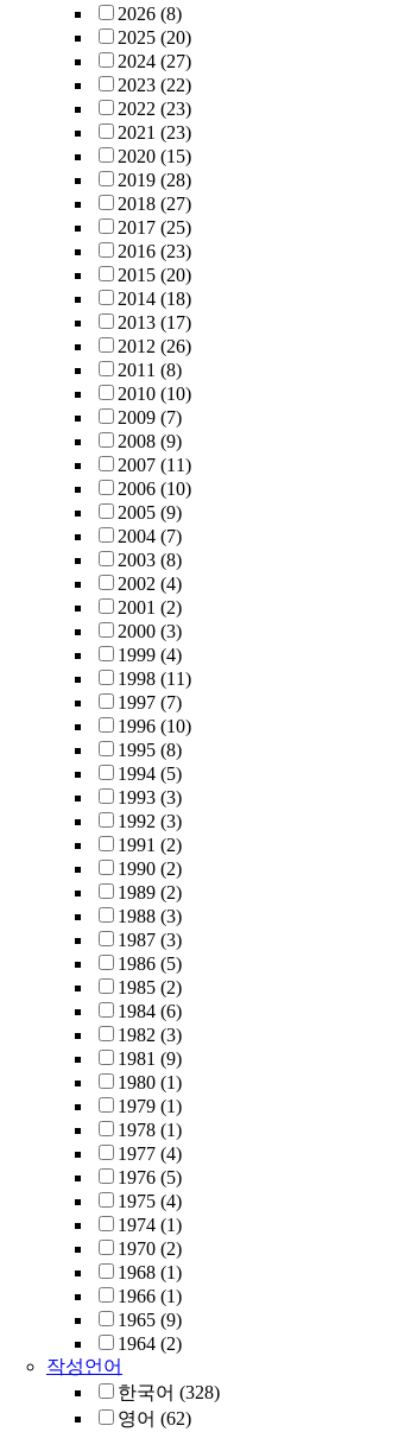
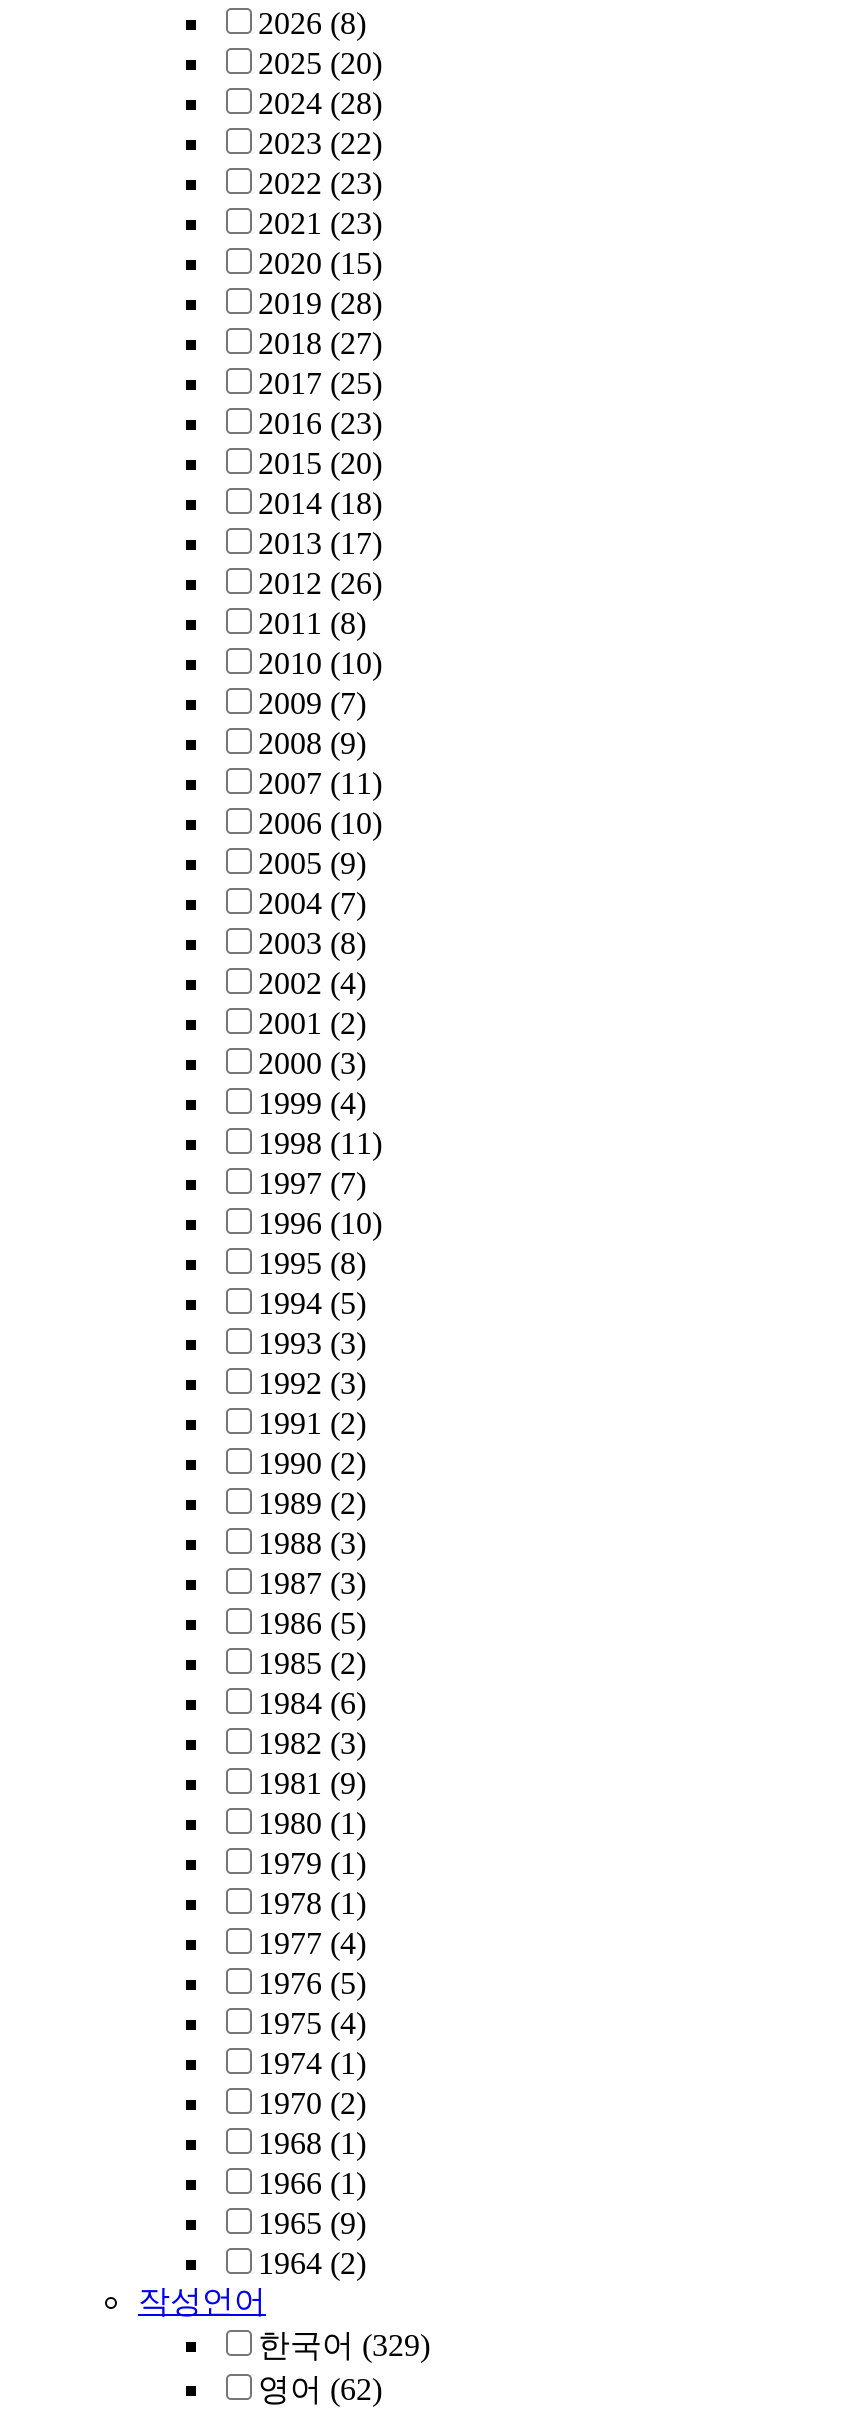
- 2024 (27)
+ 2024 (28)

- 한국어 (328)
+ 한국어 (329)
